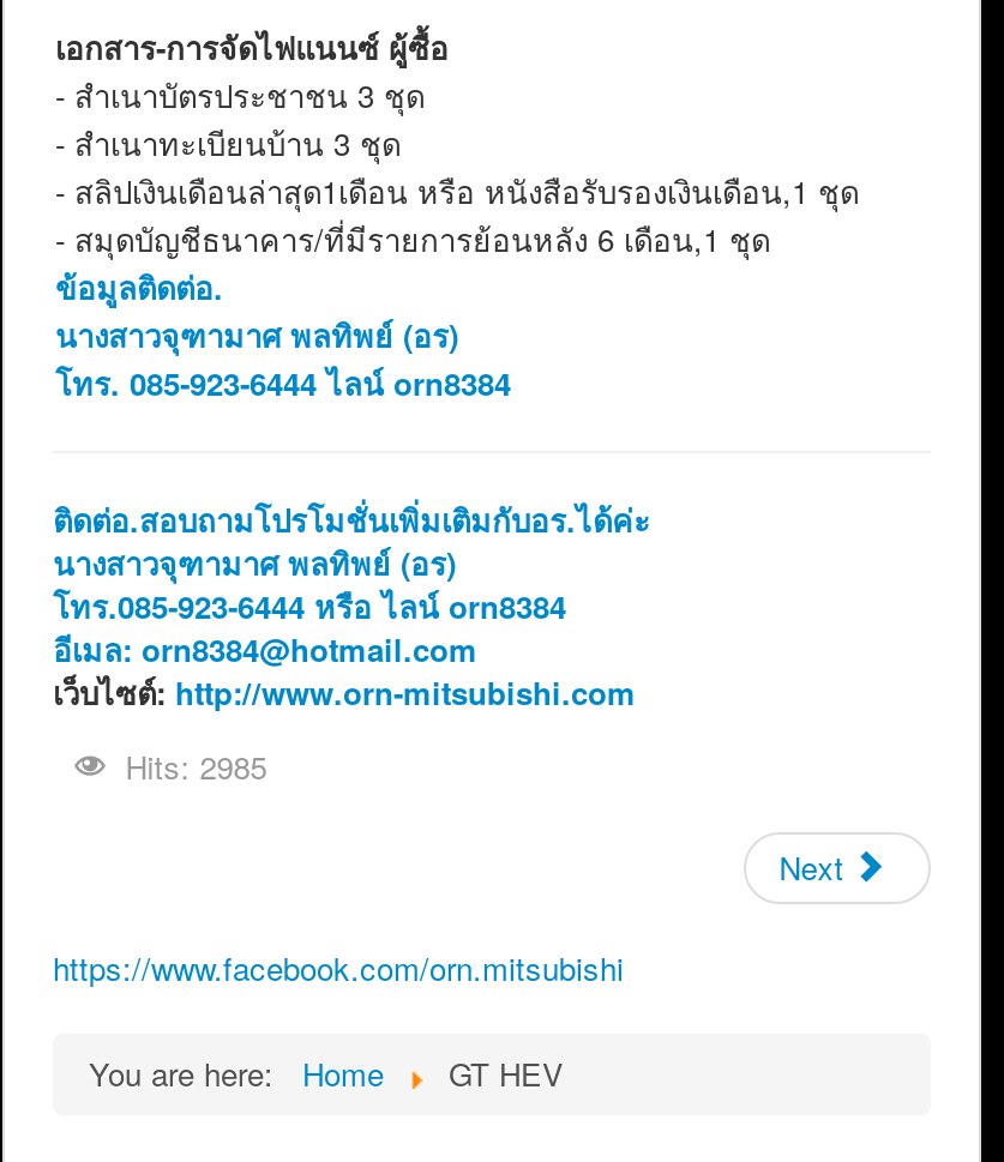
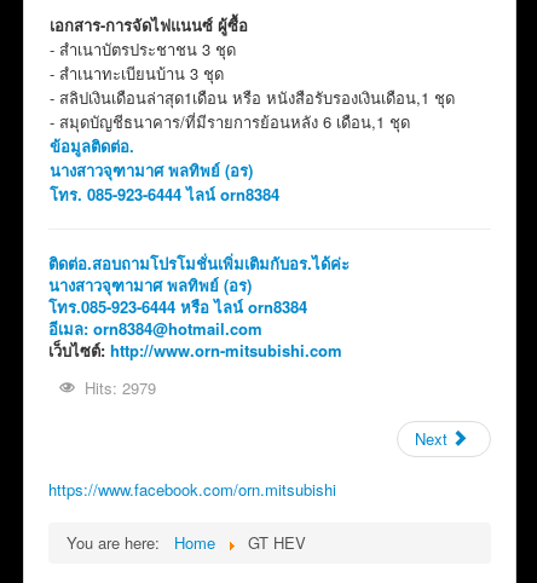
- Hits: 2985
+ Hits: 2979
